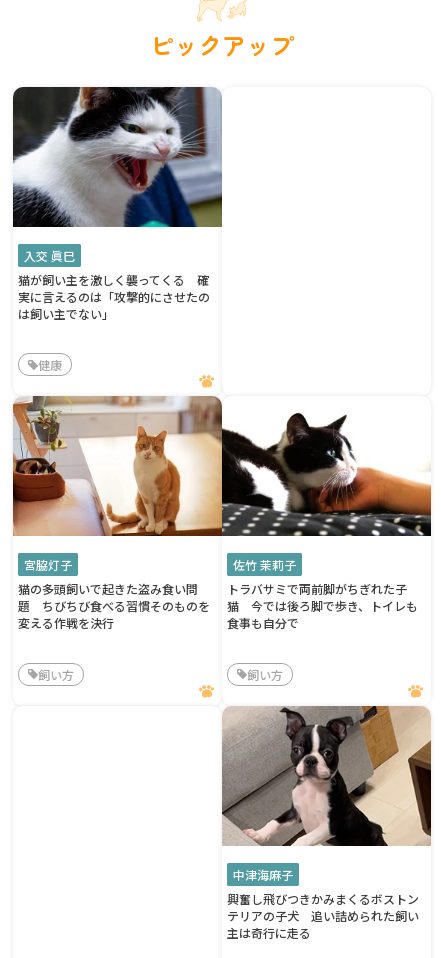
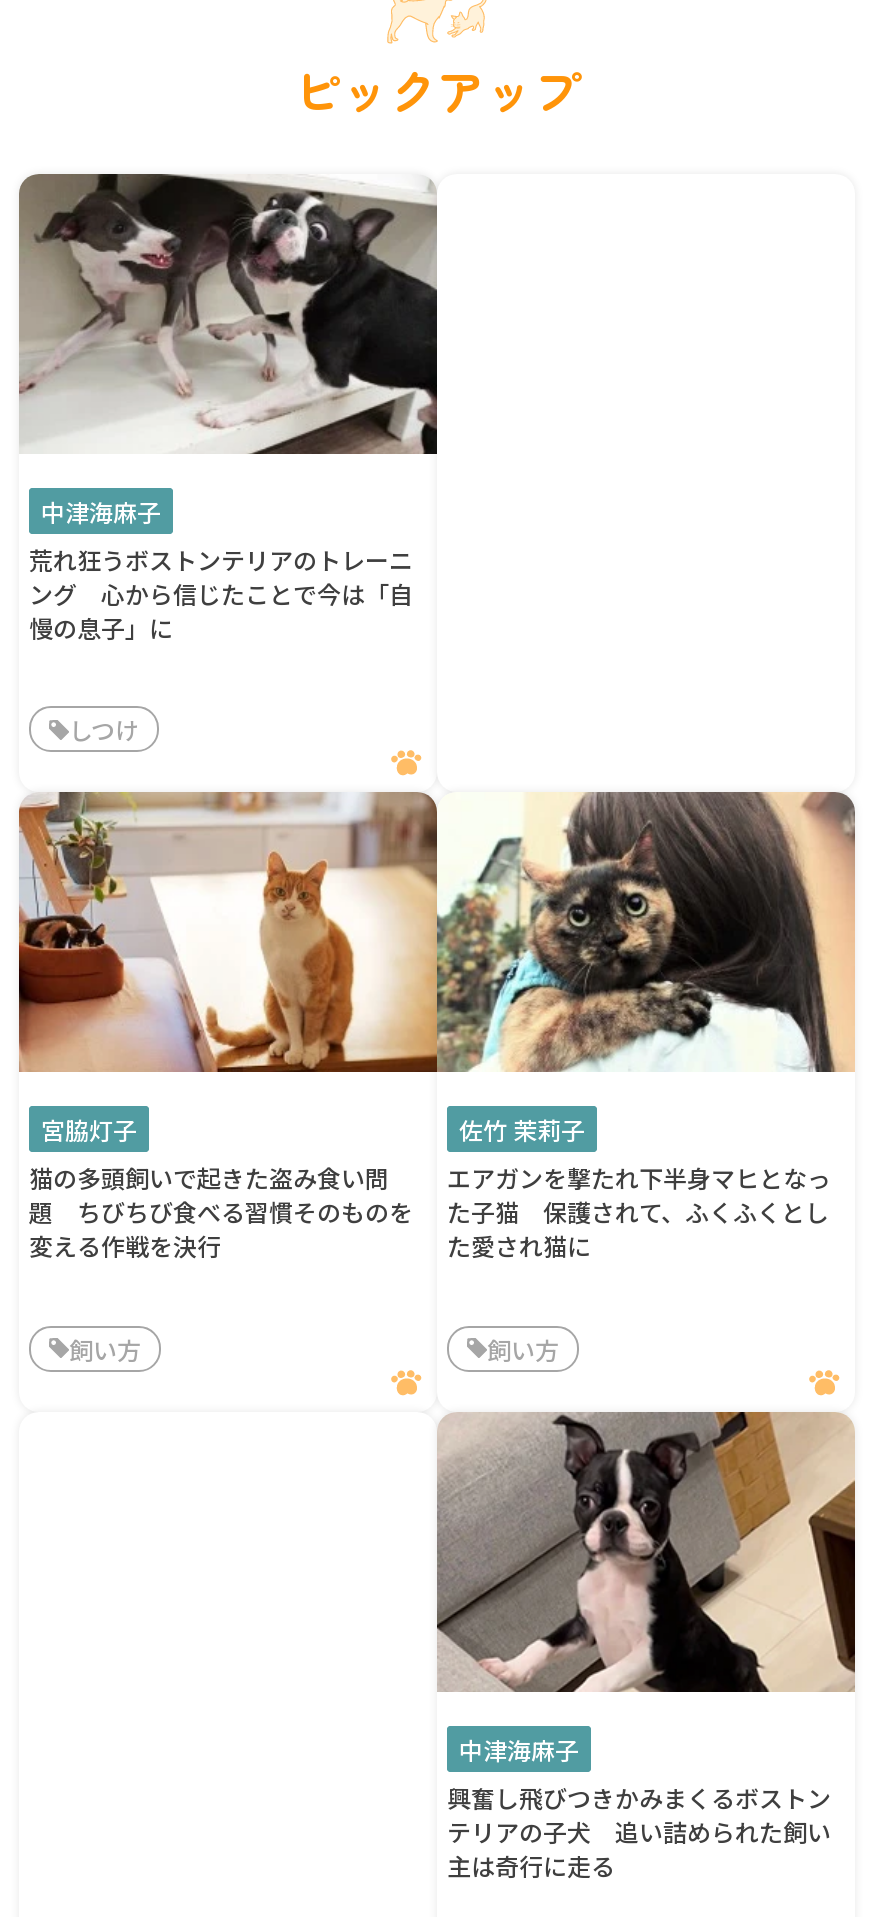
- [image]
- 入交 眞巳
- 猫が飼い主を激しく襲ってくる 確
- 実に言えるのは「攻撃的にさせたの
- は飼い主でない」
+ [image]
+ 中津海麻子
+ 荒れ狂うボストンテリアのトレーニ
+ ング 心から信じたことで今は「自
+ 慢の息子」に

- 健康
+ しつけ

- [image]
+ [image]

- トラバサミで両前脚がちぎれた子
- 猫 今では後ろ脚で歩き、トイレも
- 食事も自分で
+ エアガンを撃たれ下半身マヒとなっ
+ た子猫 保護されて、ふくふくとし
+ た愛され猫に
